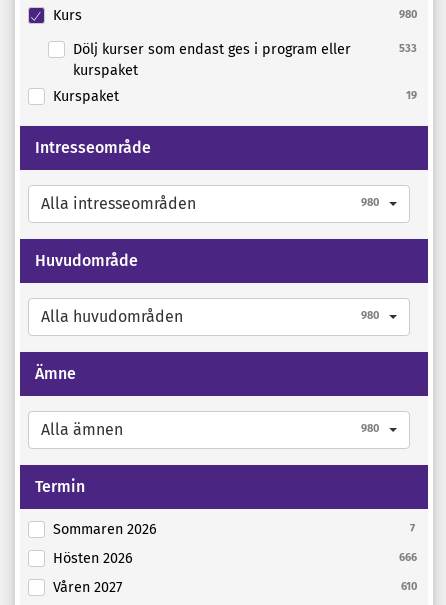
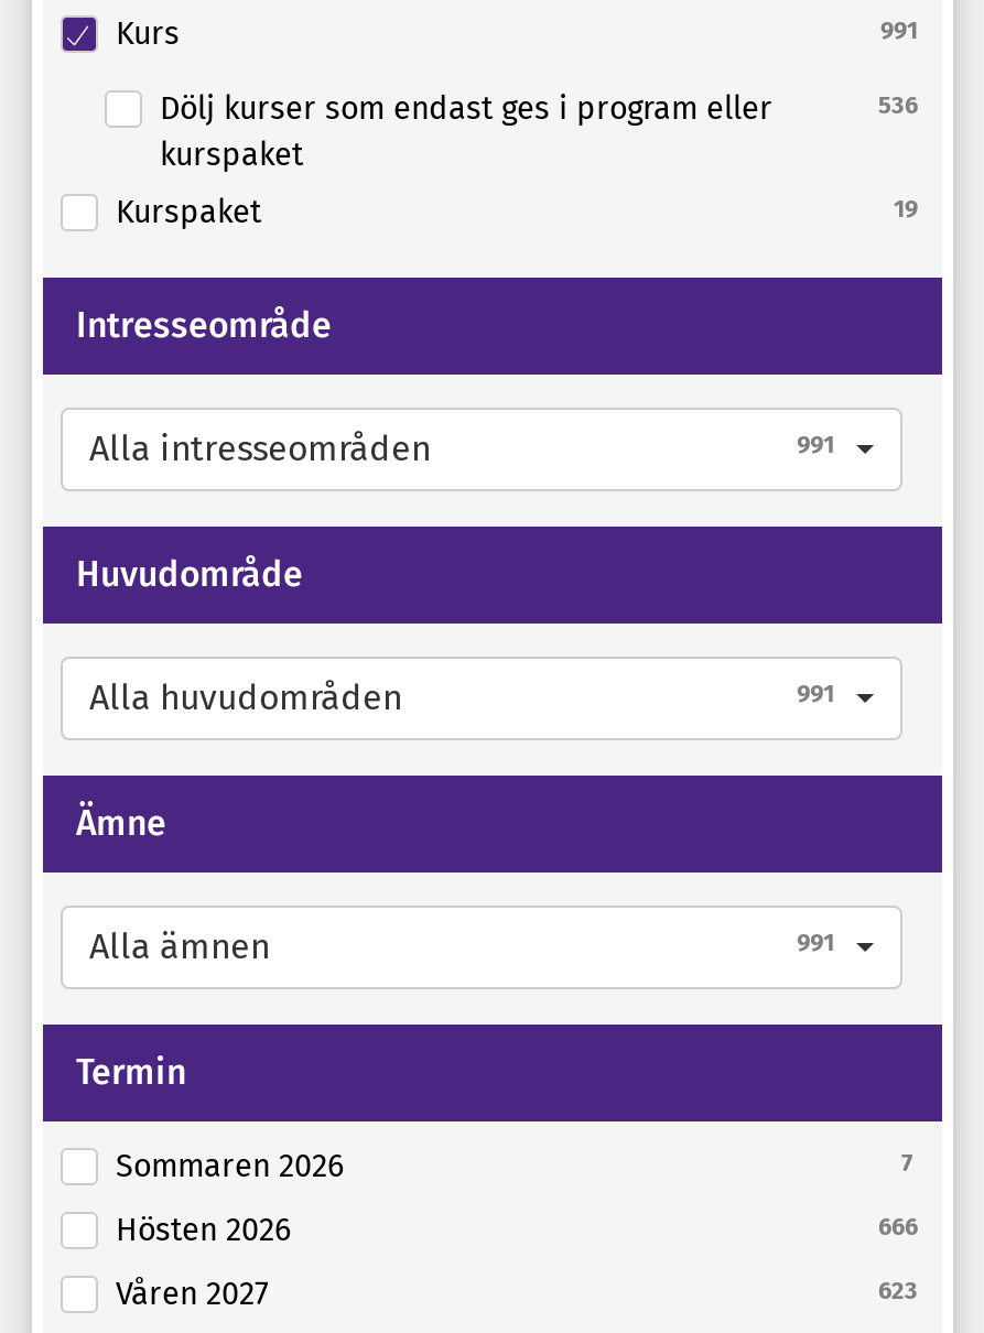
- 980
+ 991

- 533
+ 536

- 980
+ 991

- 980
+ 991

- 980
+ 991

- 610
+ 623
